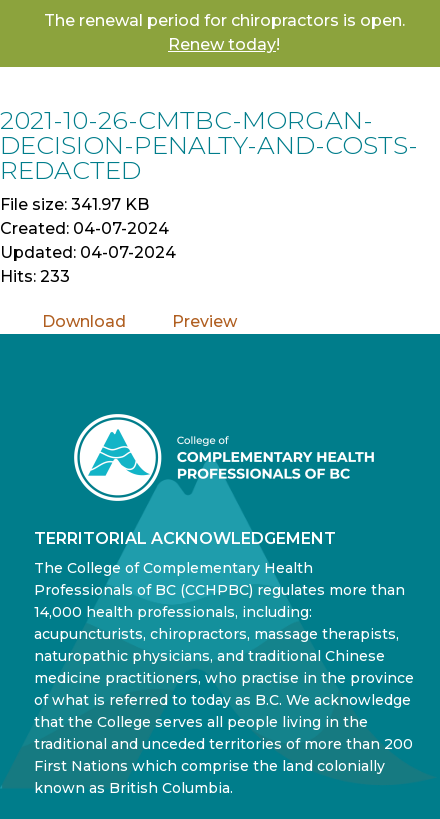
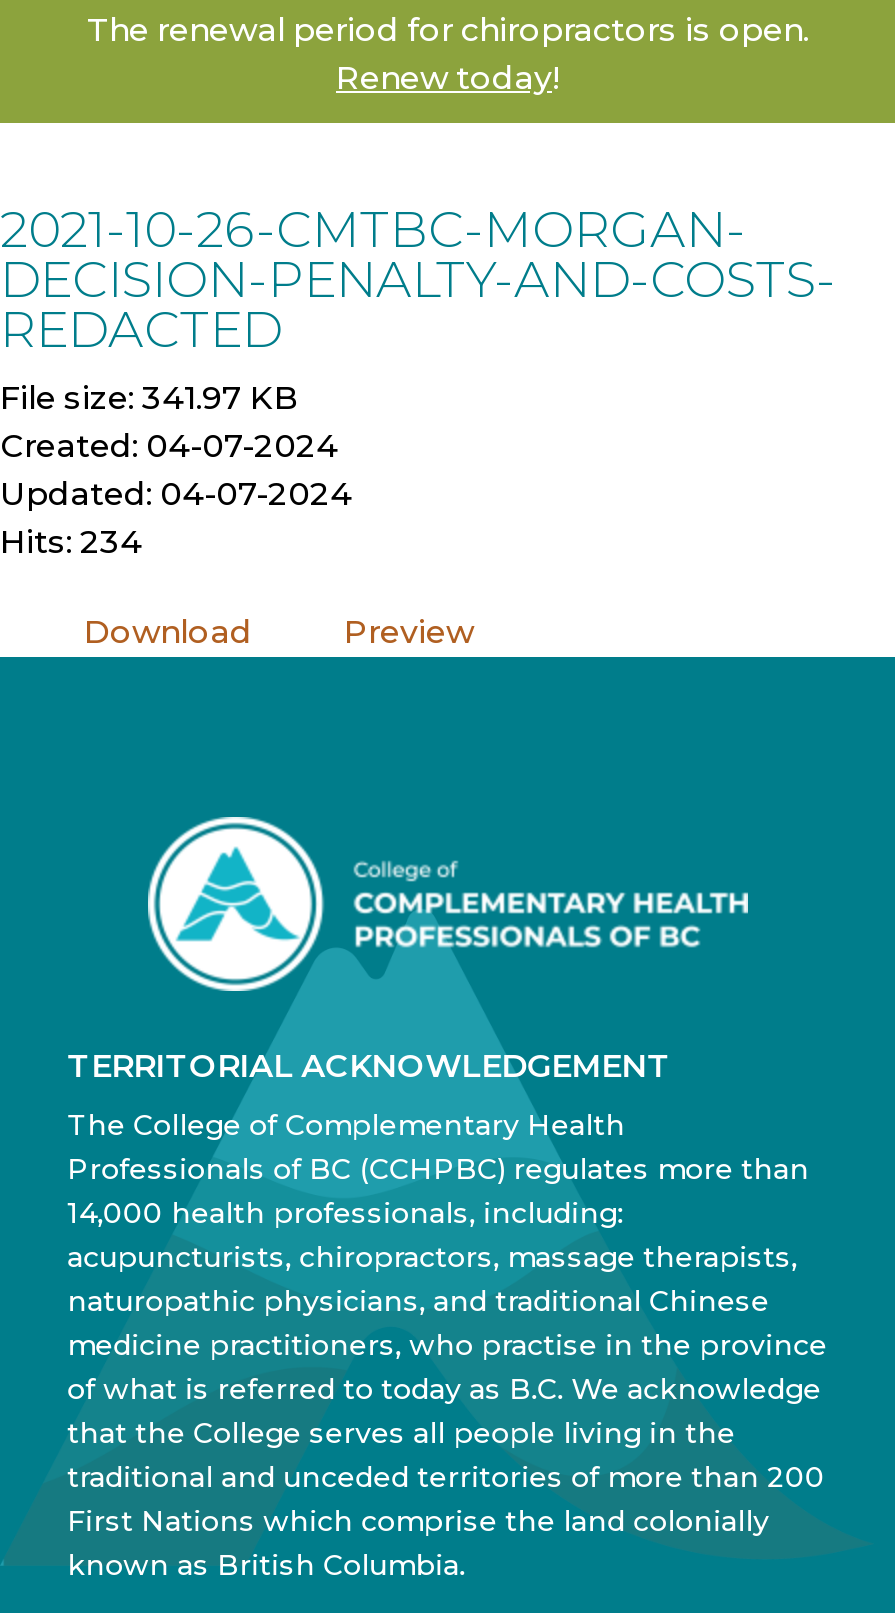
- Hits: 233
+ Hits: 234
